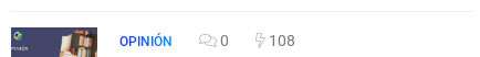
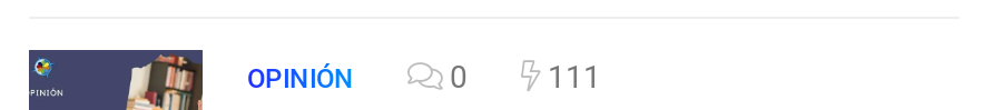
- 108
+ 111
